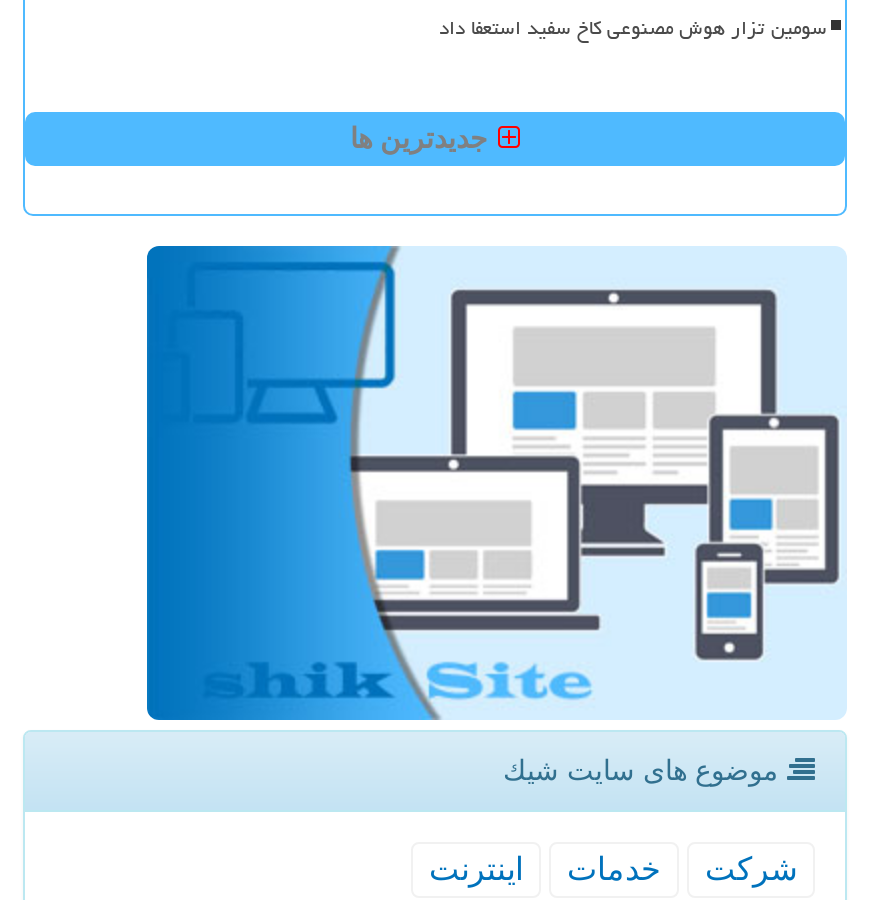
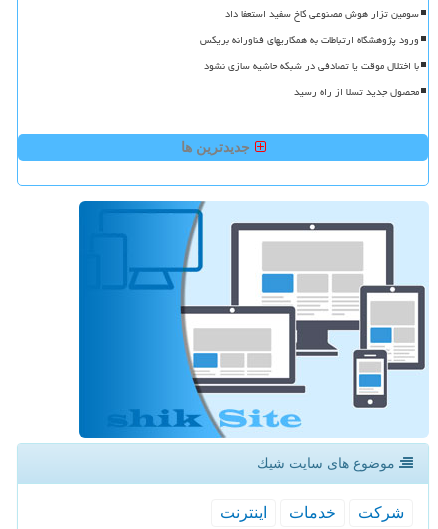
+ ورود پژوهشگاه ارتباطات به همکاریهای فناورانه بریکس
+ با اختلال موقت یا تصادفی در شبکه حاشیه سازی نشود
+ محصول جدید تسلا از راه رسید
